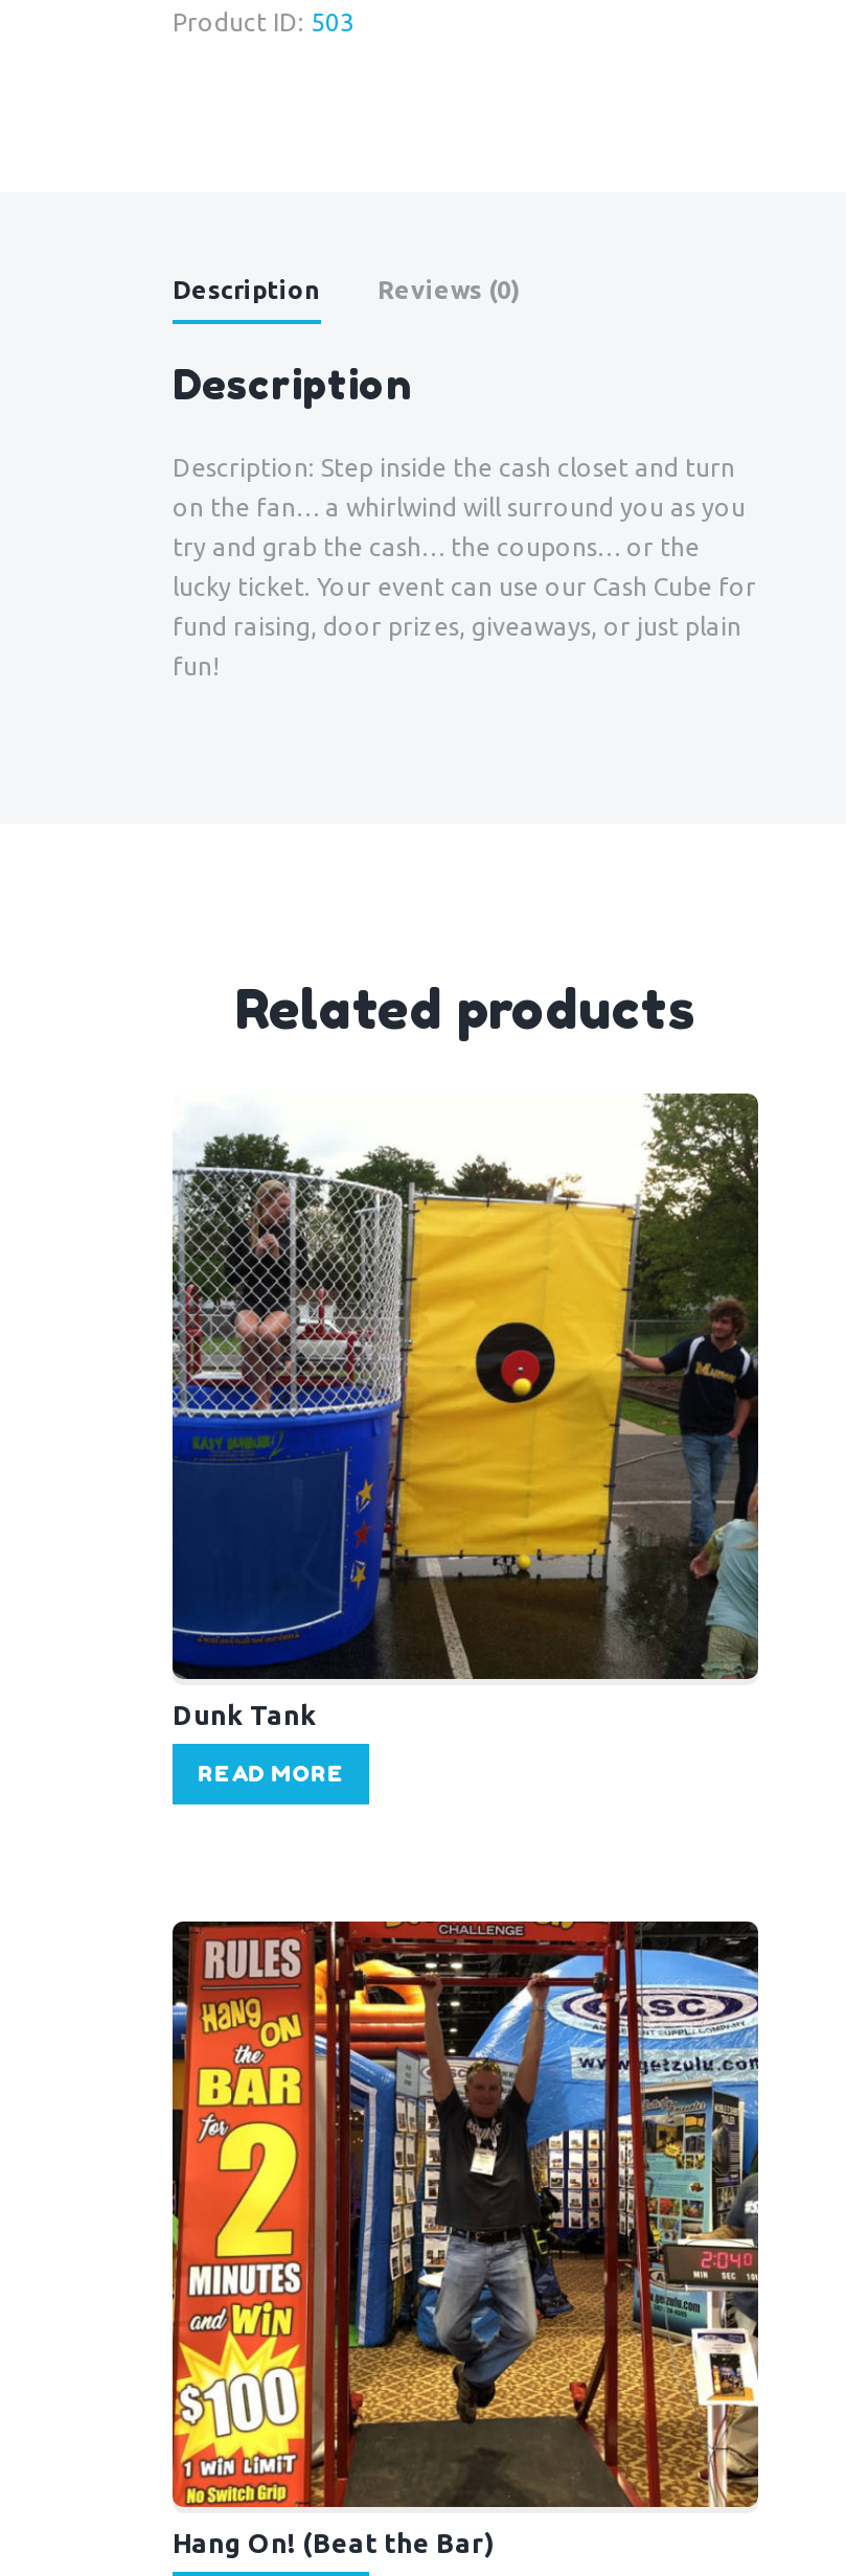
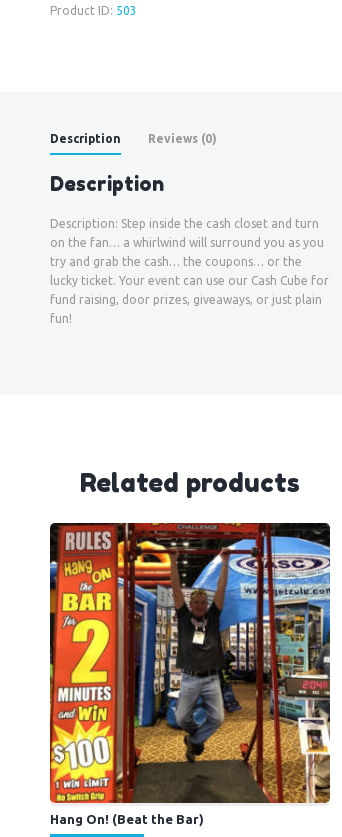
- [image]
- Dunk Tank
- READ MORE
